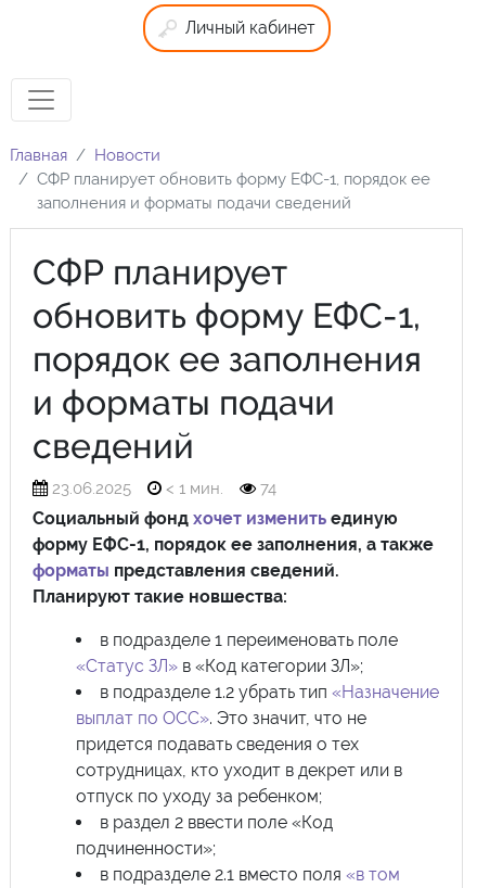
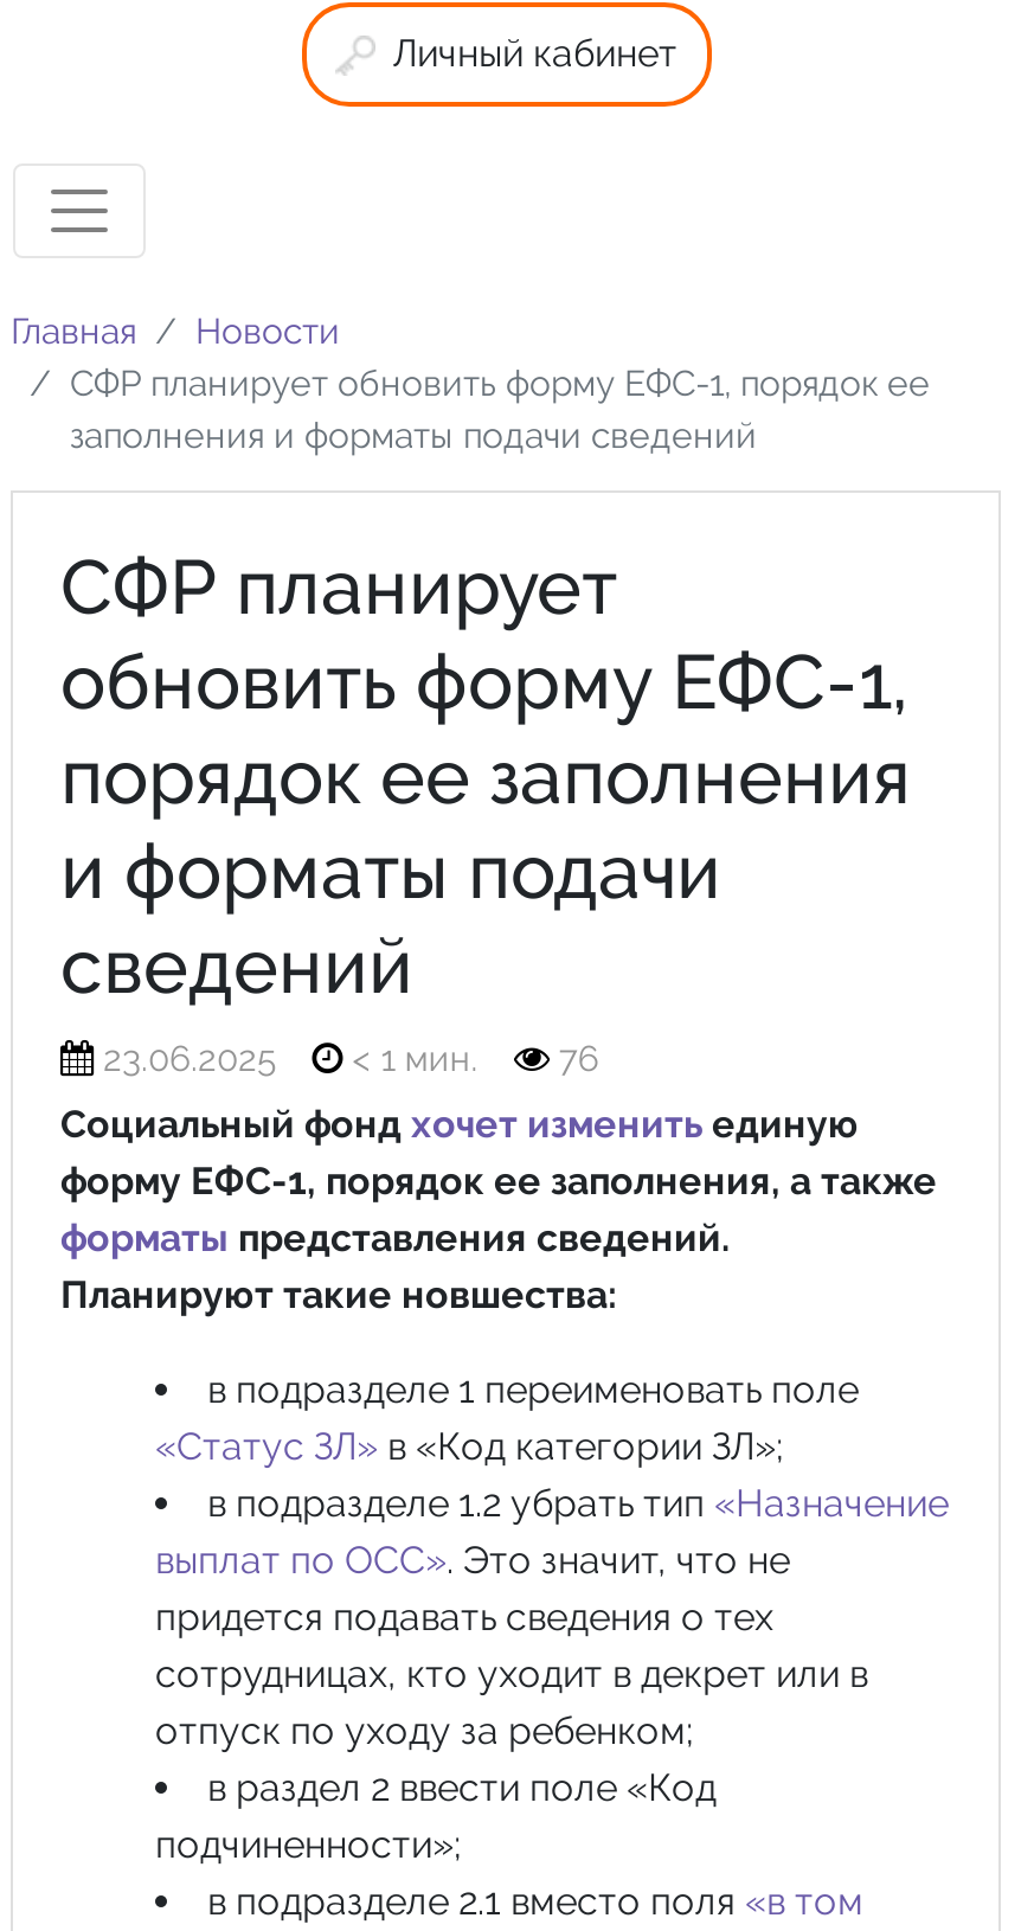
- 23.06.2025 < 1 мин. 74
+ 23.06.2025 < 1 мин. 76
